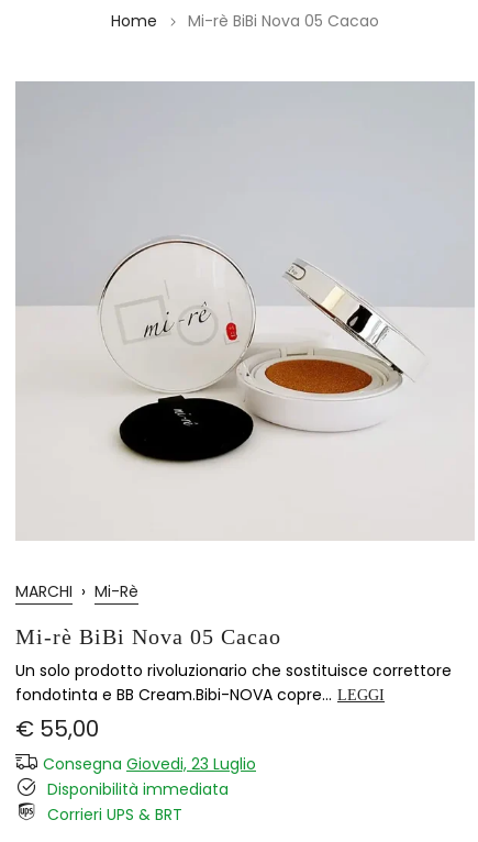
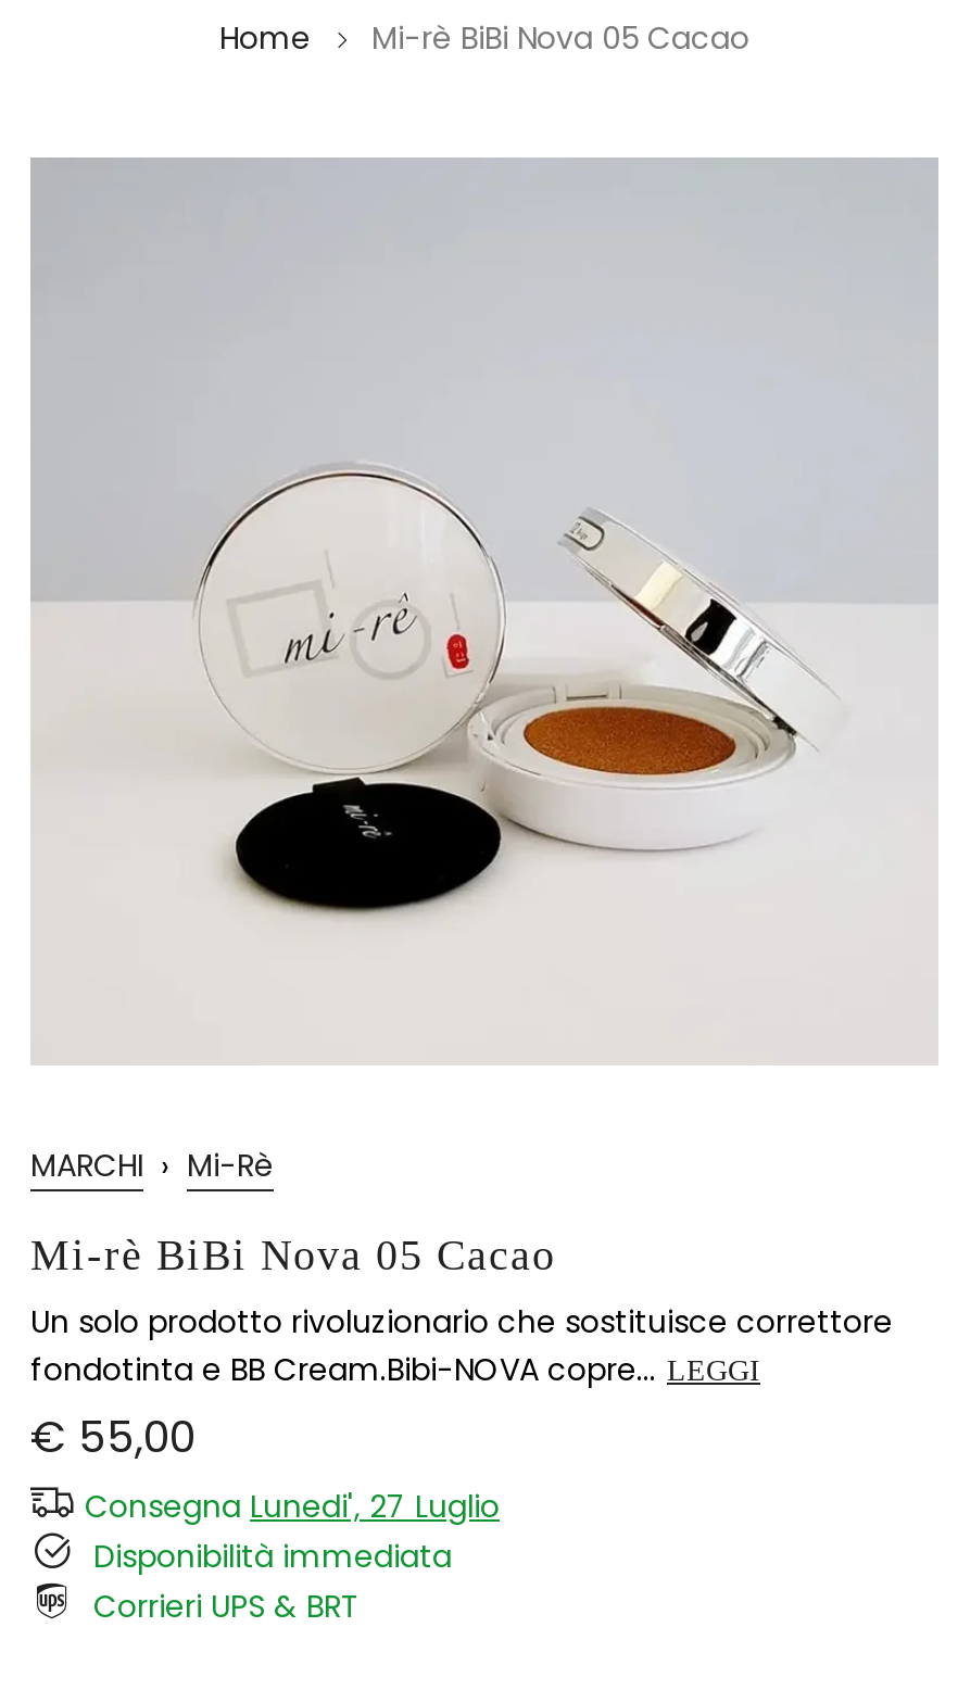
- Consegna Giovedi, 23 Luglio
+ Consegna Lunedi', 27 Luglio
